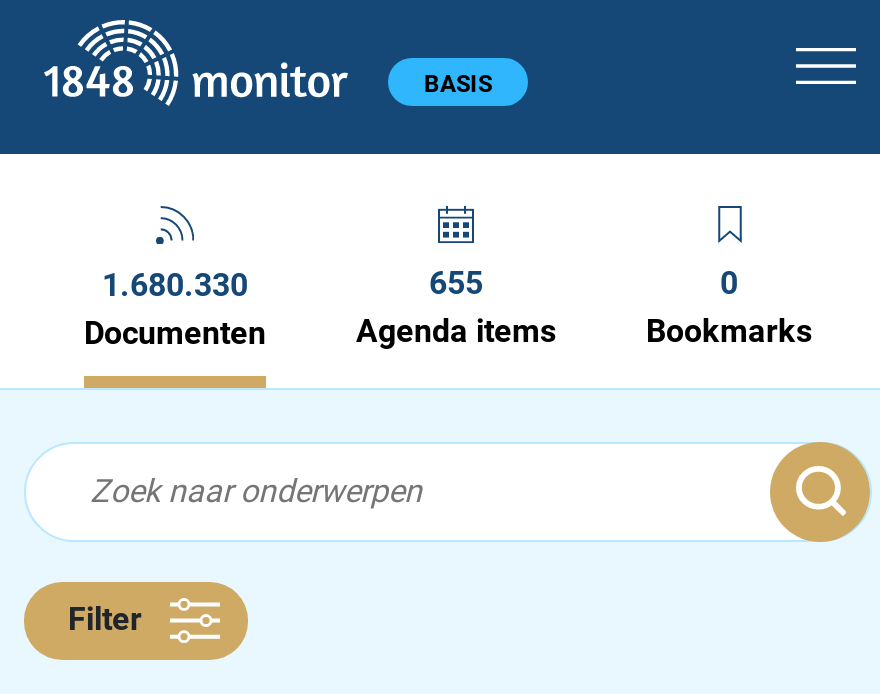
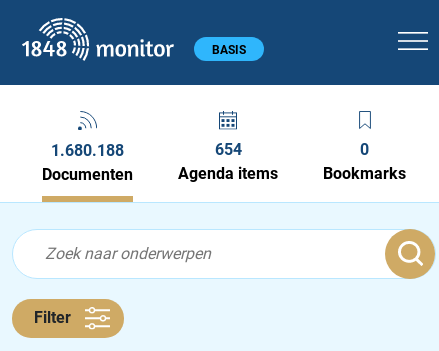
- 1.680.330
+ 1.680.188

- 655
+ 654
